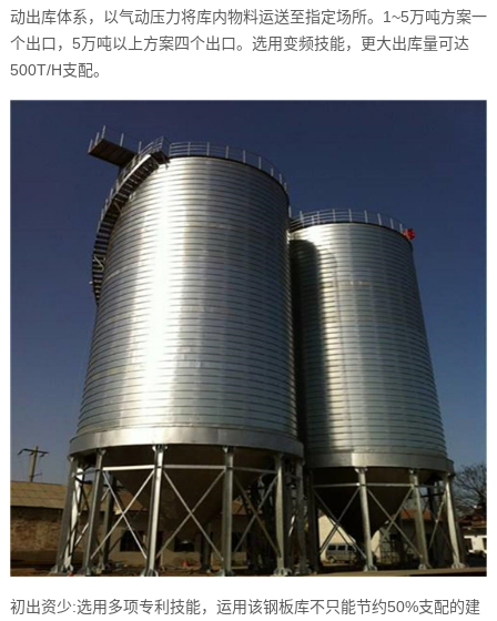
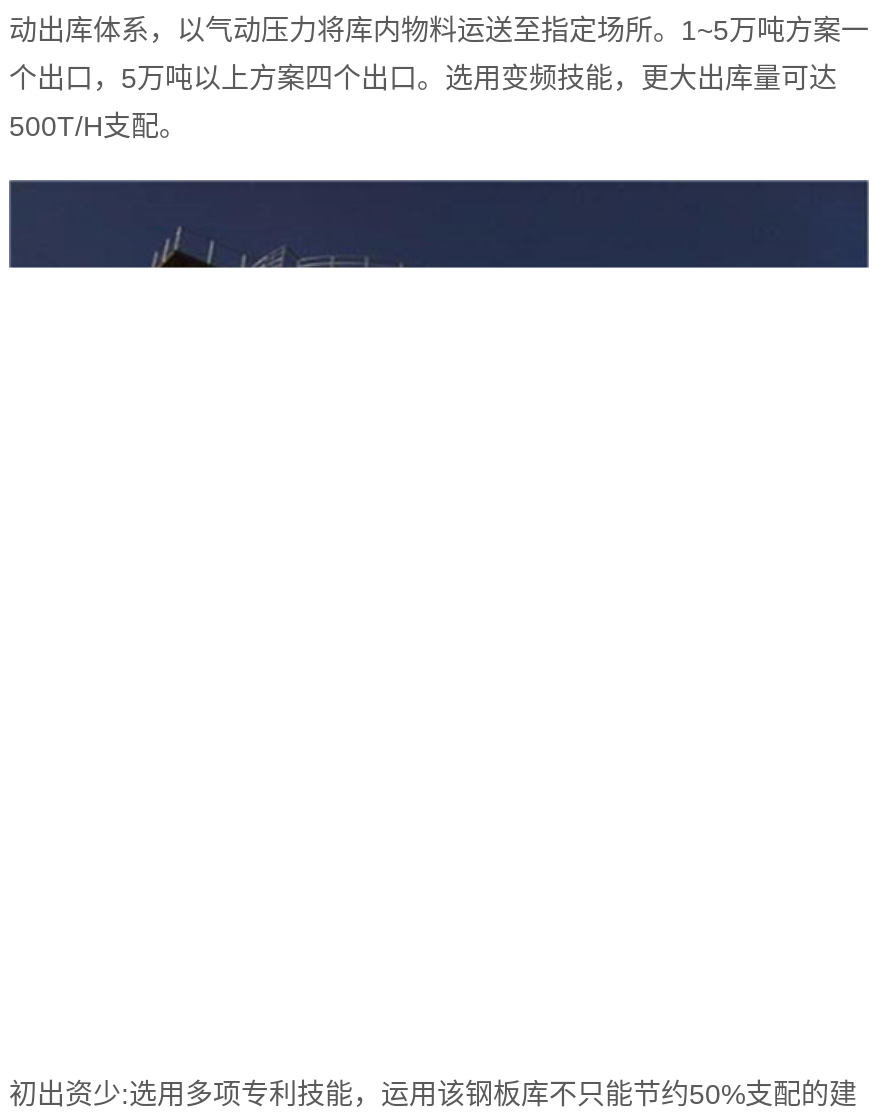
- [image]
